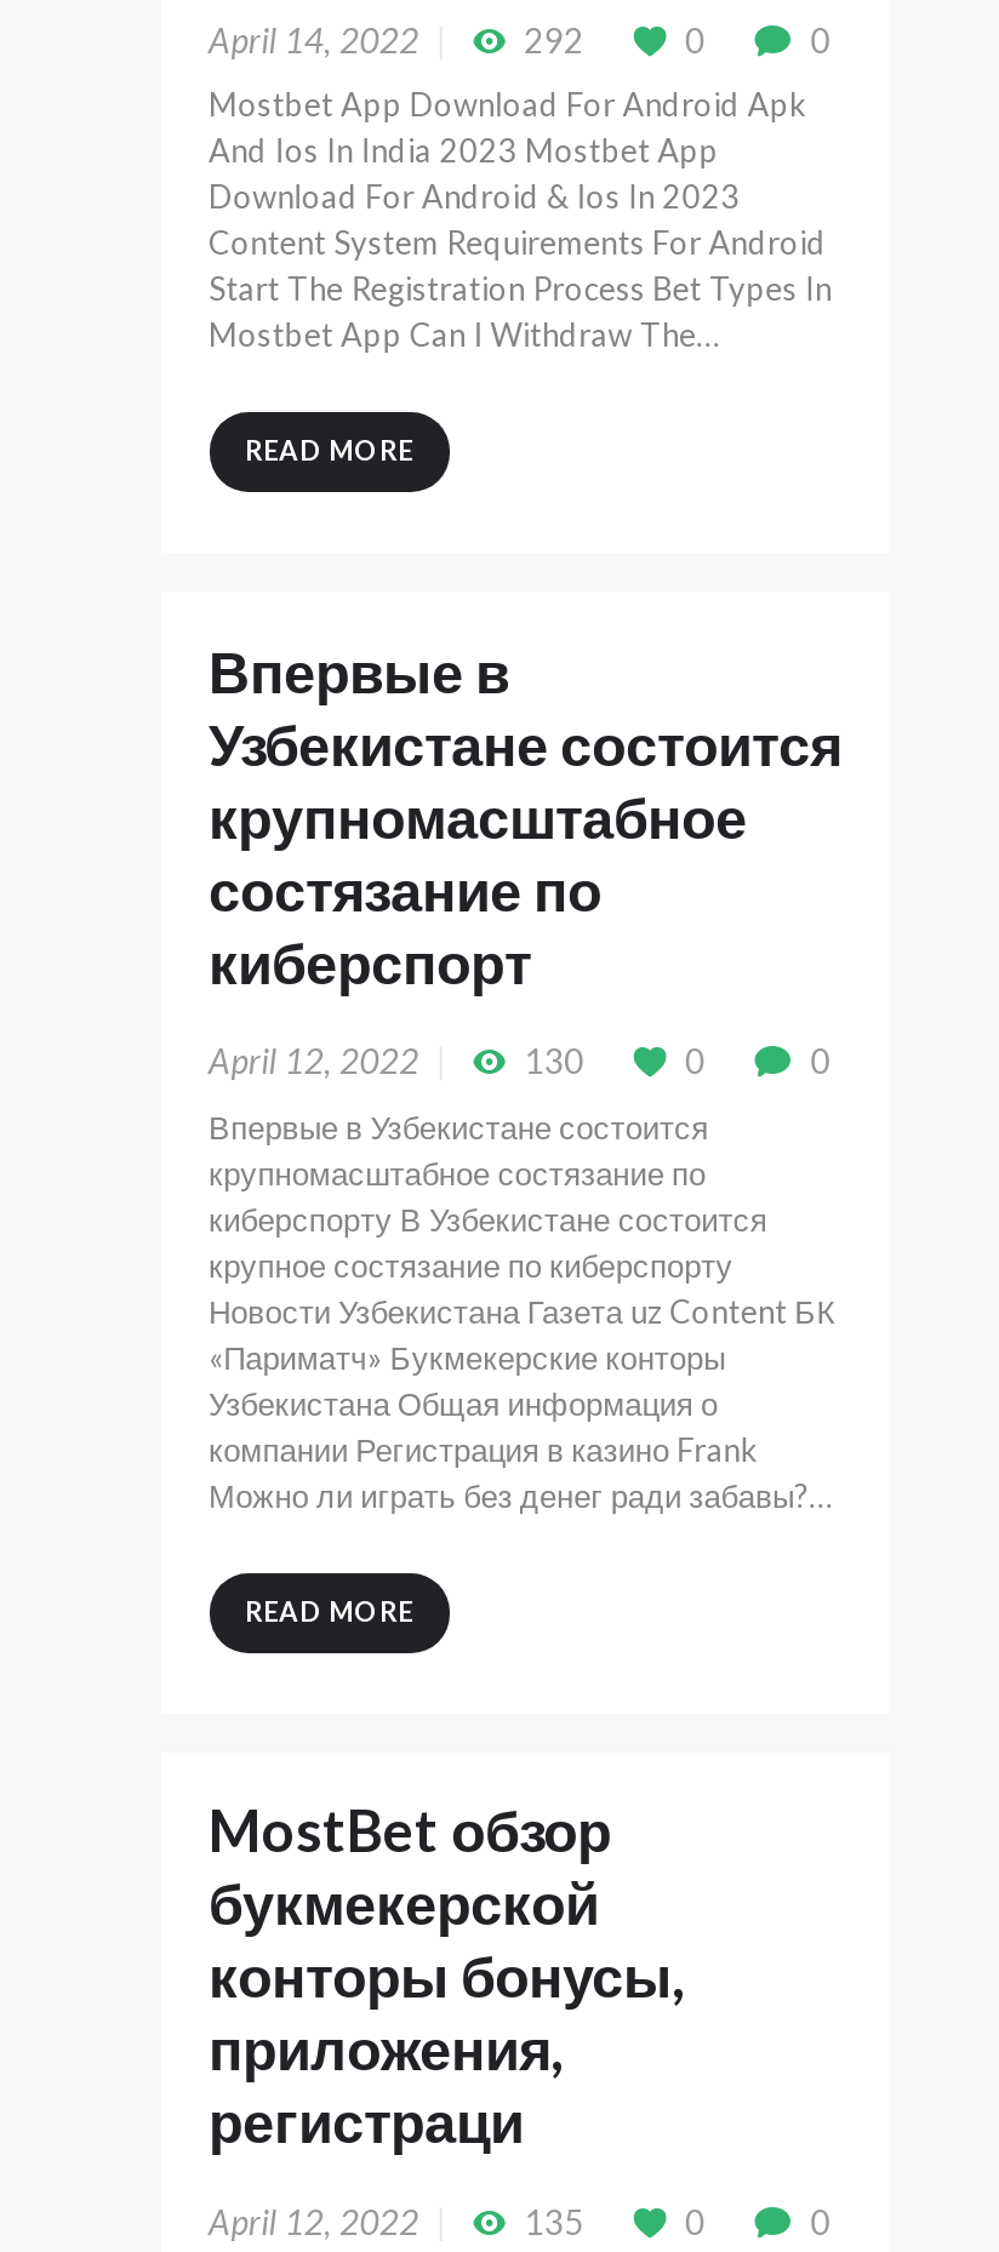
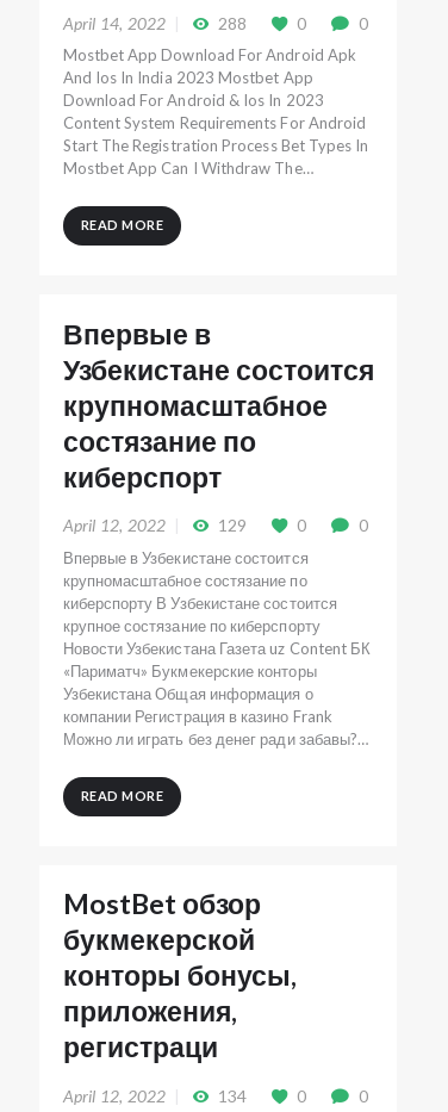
- 292
+ 288

- 130
+ 129

- 135
+ 134
